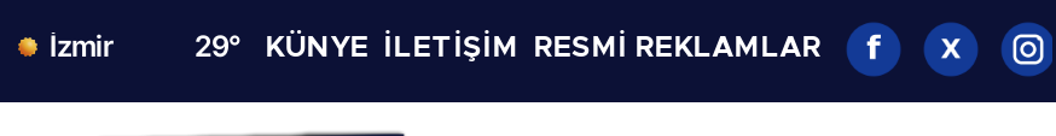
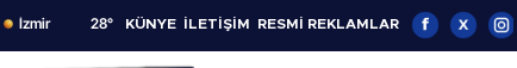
- 29° KÜNYE İLETİŞİM RESMİ REKLAMLAR
+ 28° KÜNYE İLETİŞİM RESMİ REKLAMLAR
